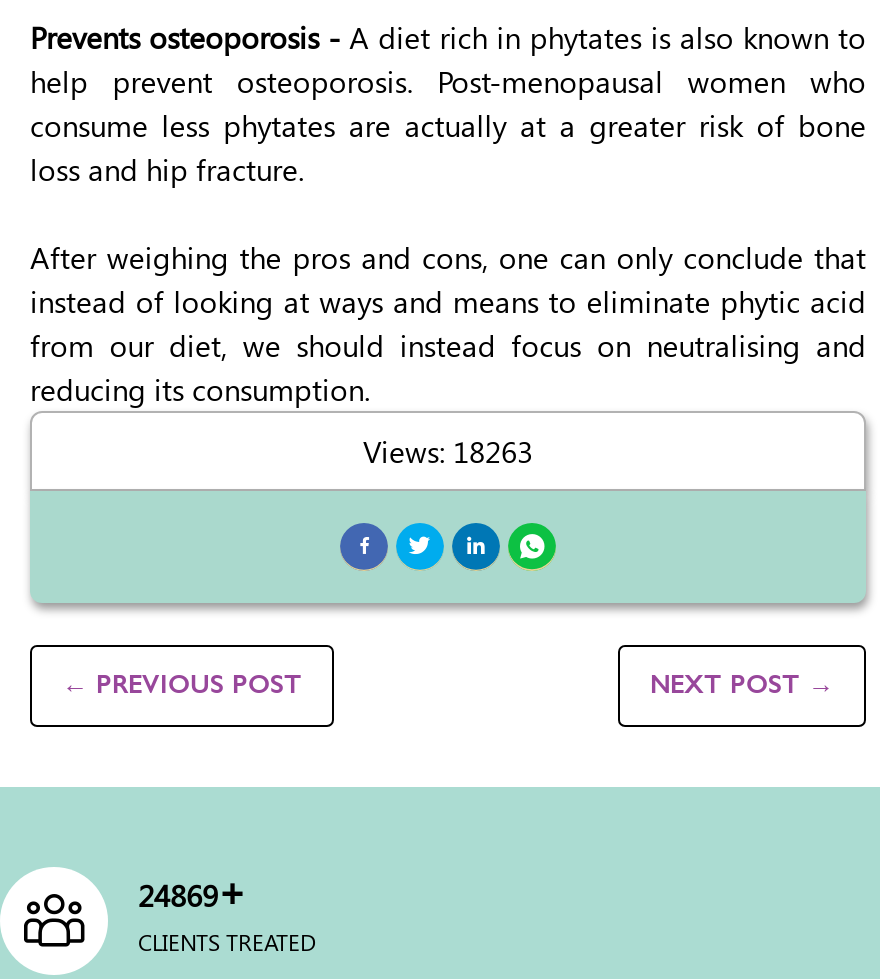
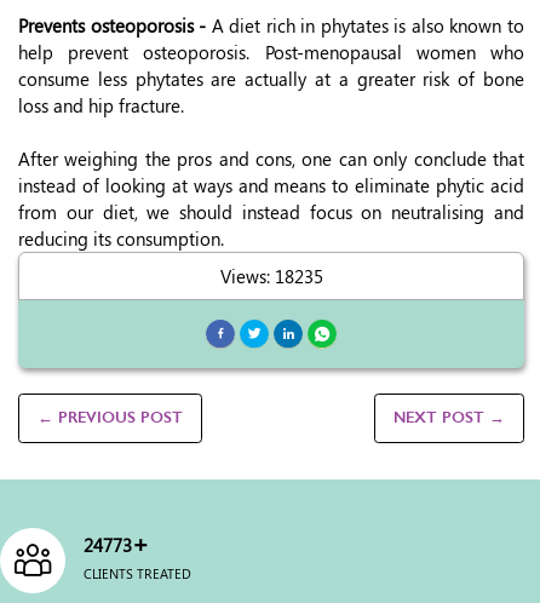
- Views: 18263
+ Views: 18235
